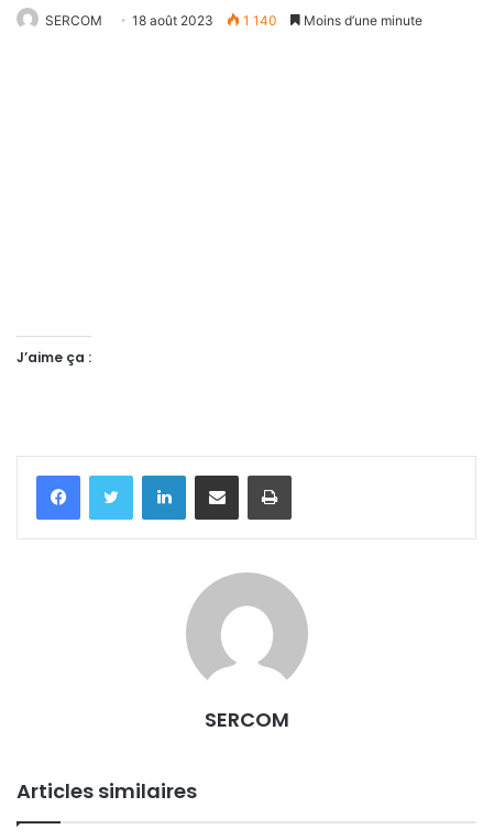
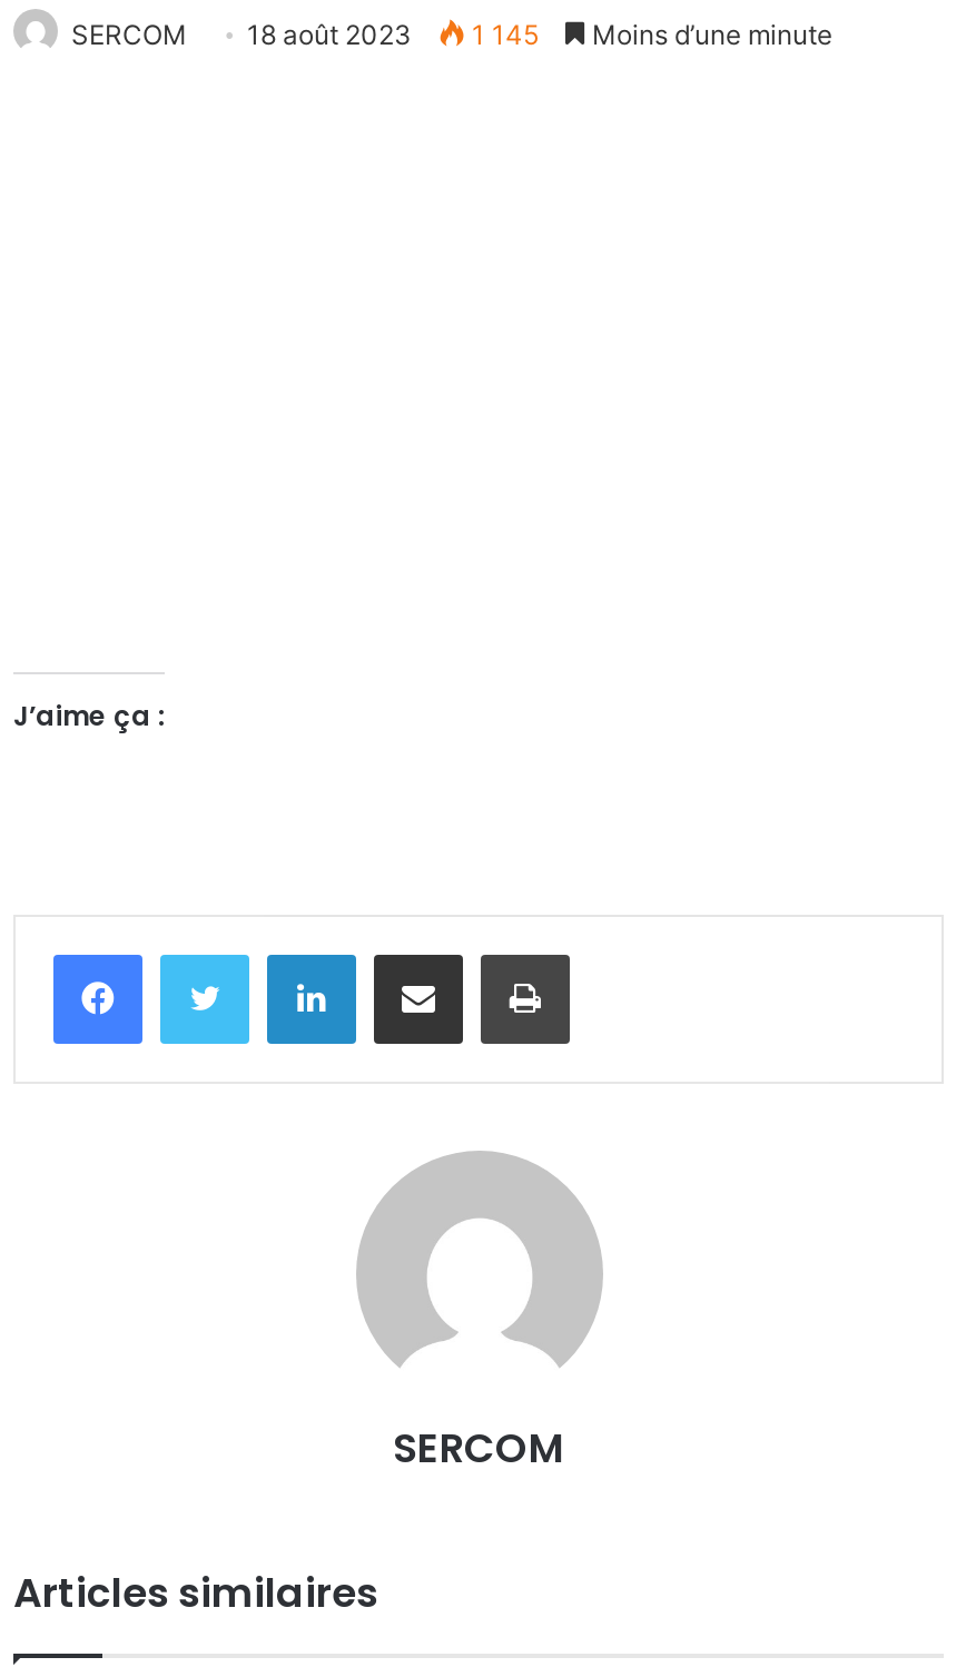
- SERCOM 18 août 2023 1 140 Moins d’une minute
+ SERCOM 18 août 2023 1 145 Moins d’une minute
